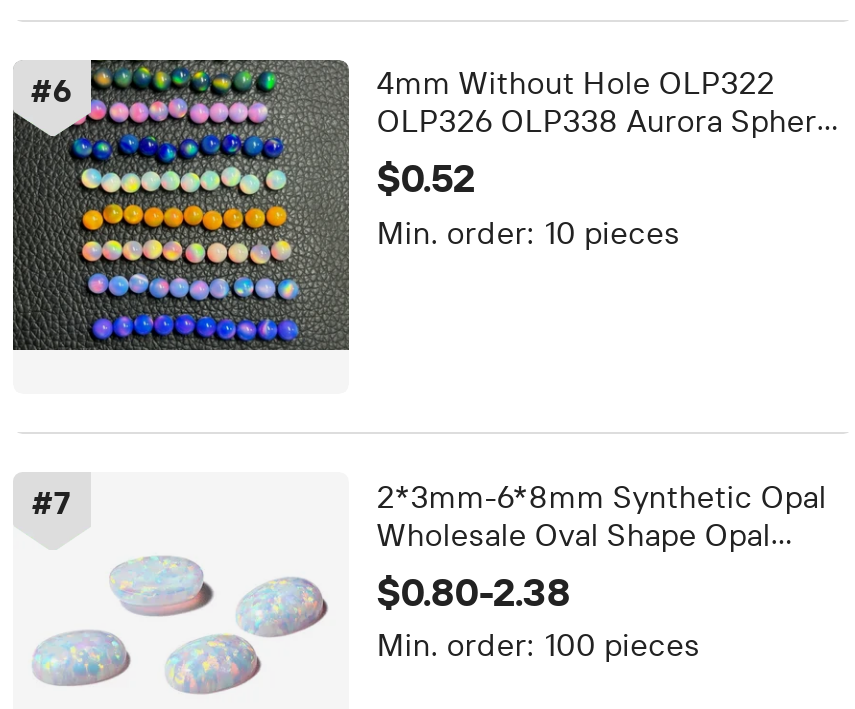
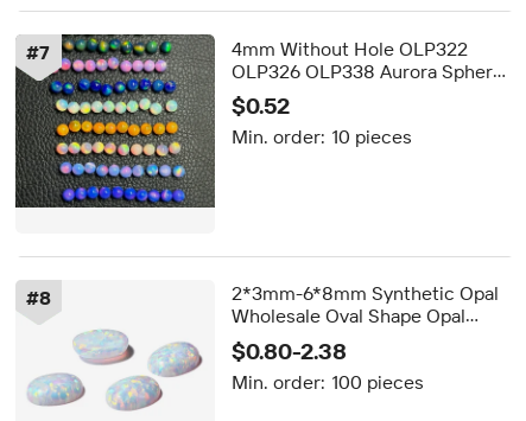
- #6
+ #7

- #7
+ #8
